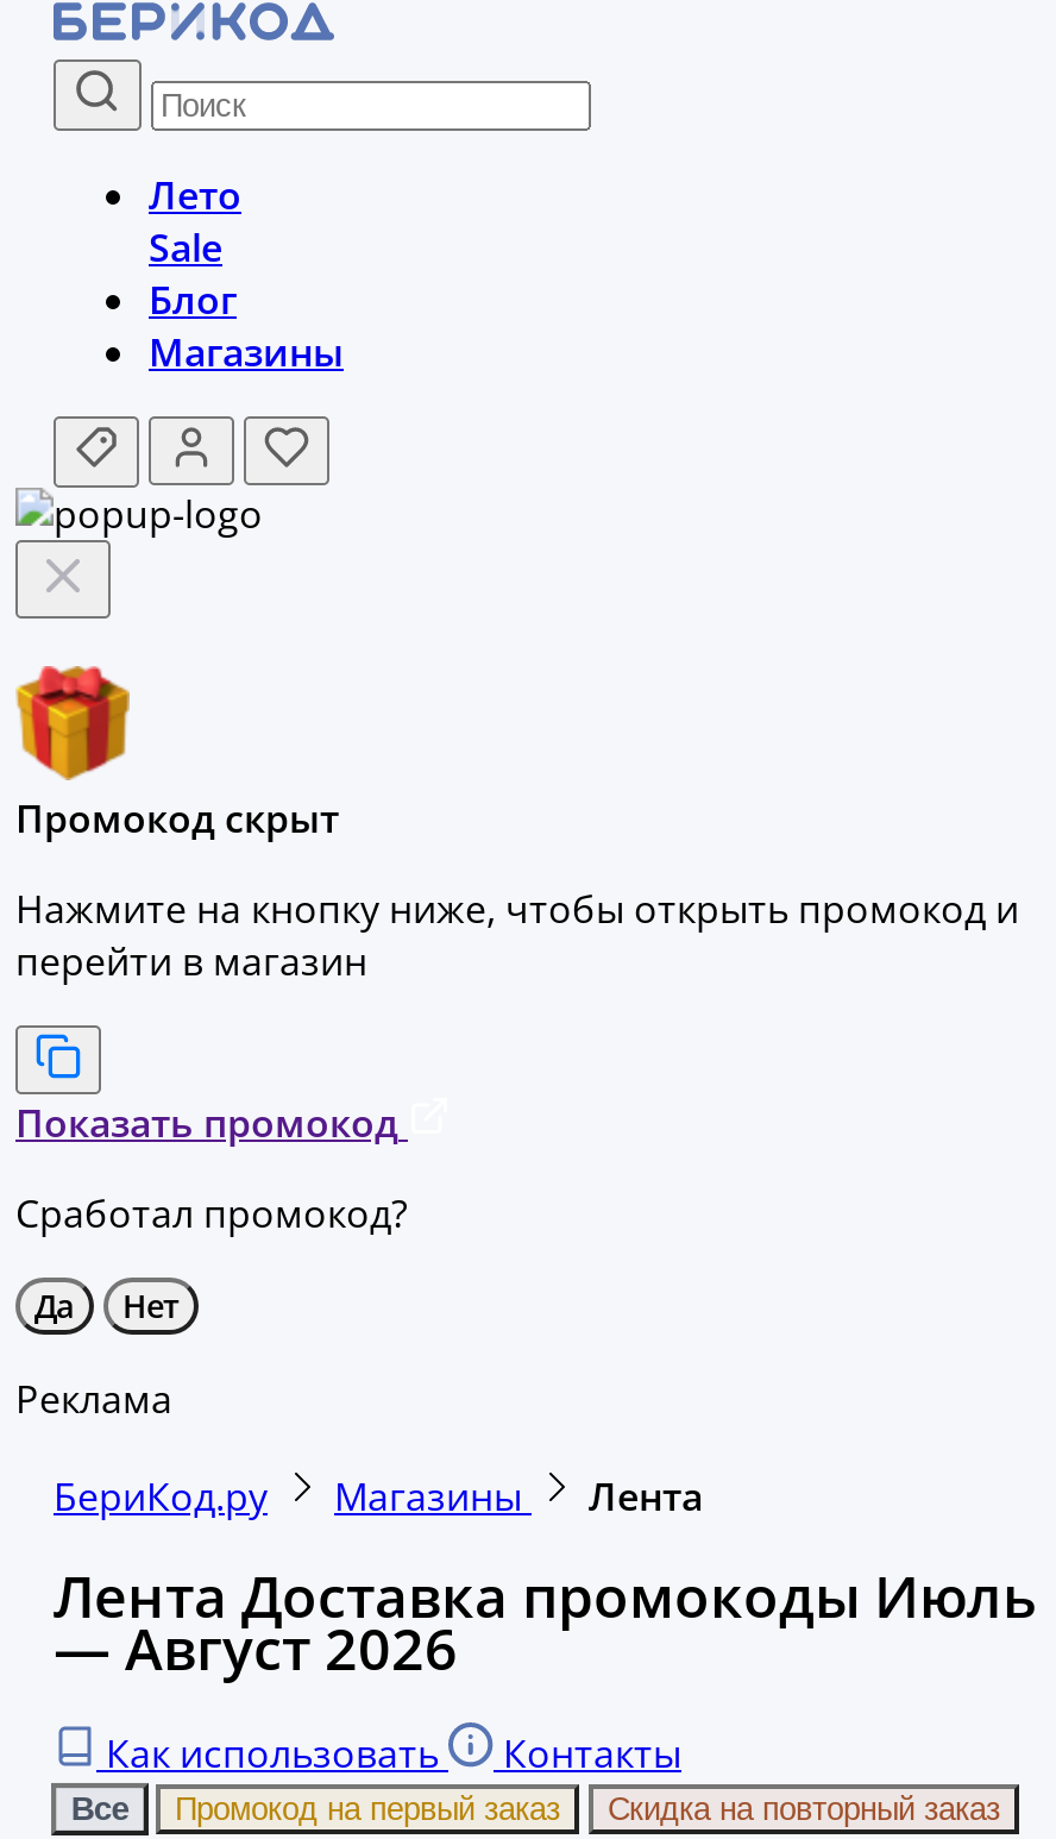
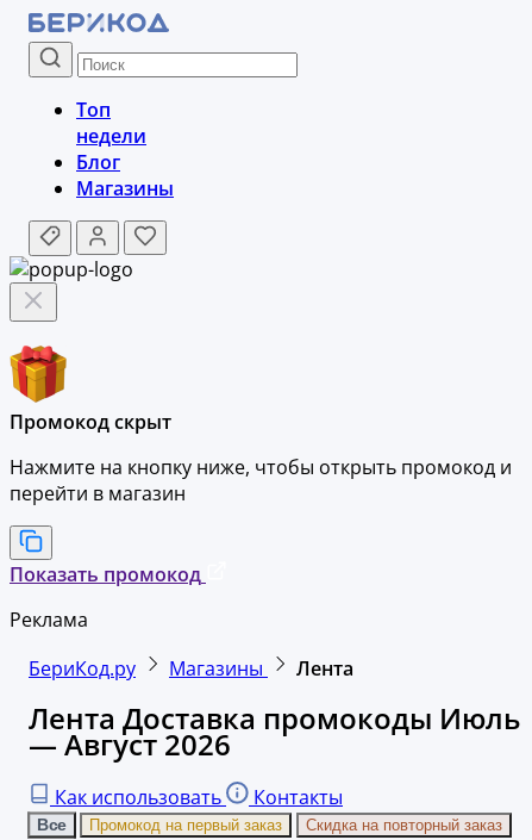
- Лето
- Sale
+ Топ
+ недели

- Сработал промокод?
- Да
- Нет
